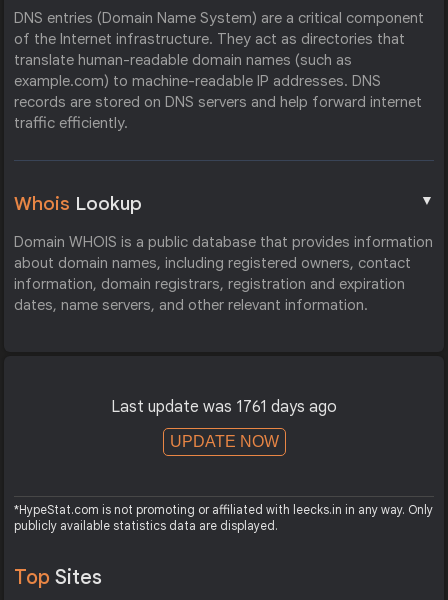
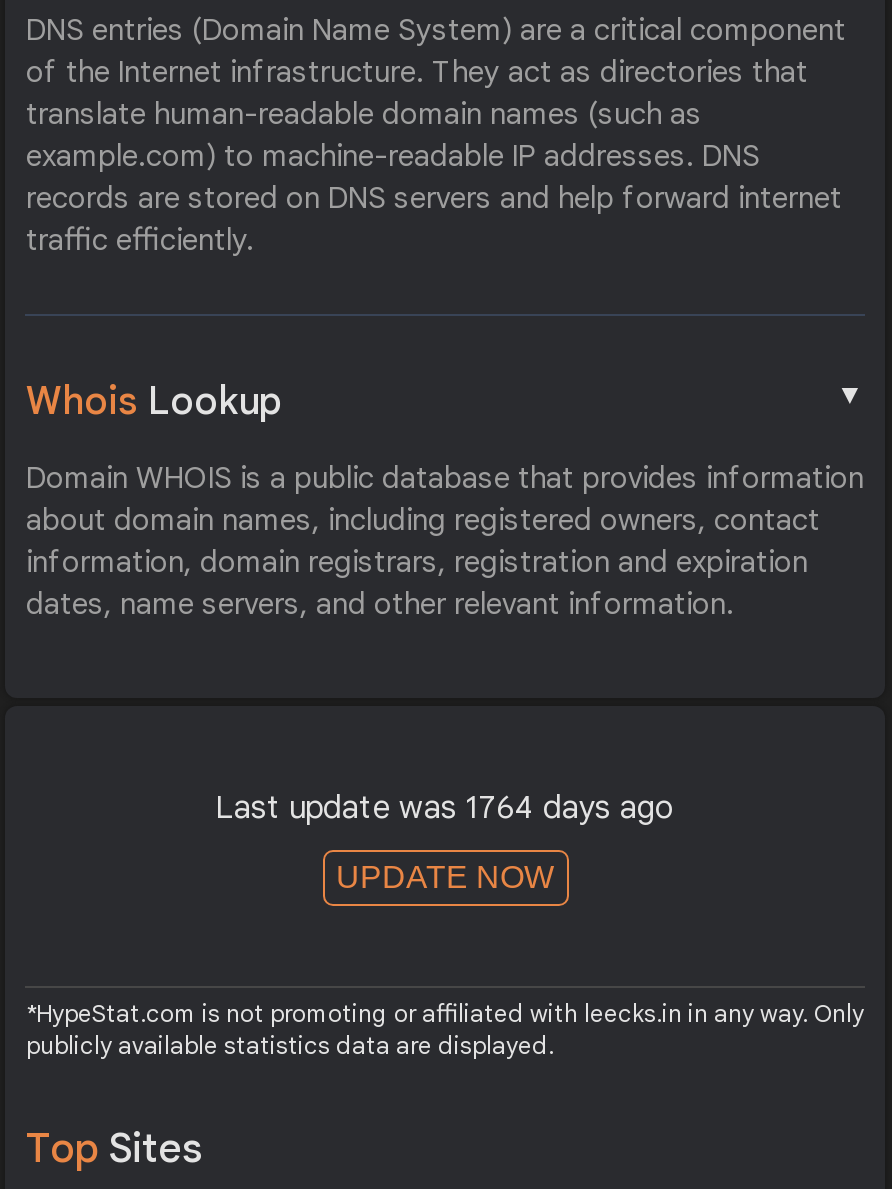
- Last update was 1761 days ago
+ Last update was 1764 days ago
